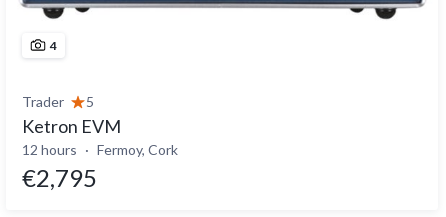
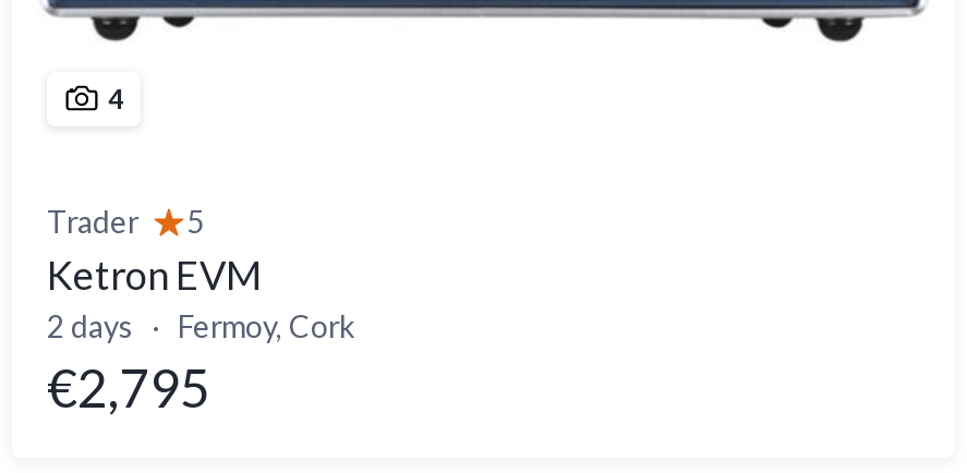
- 12 hours Fermoy, Cork
+ 2 days Fermoy, Cork
